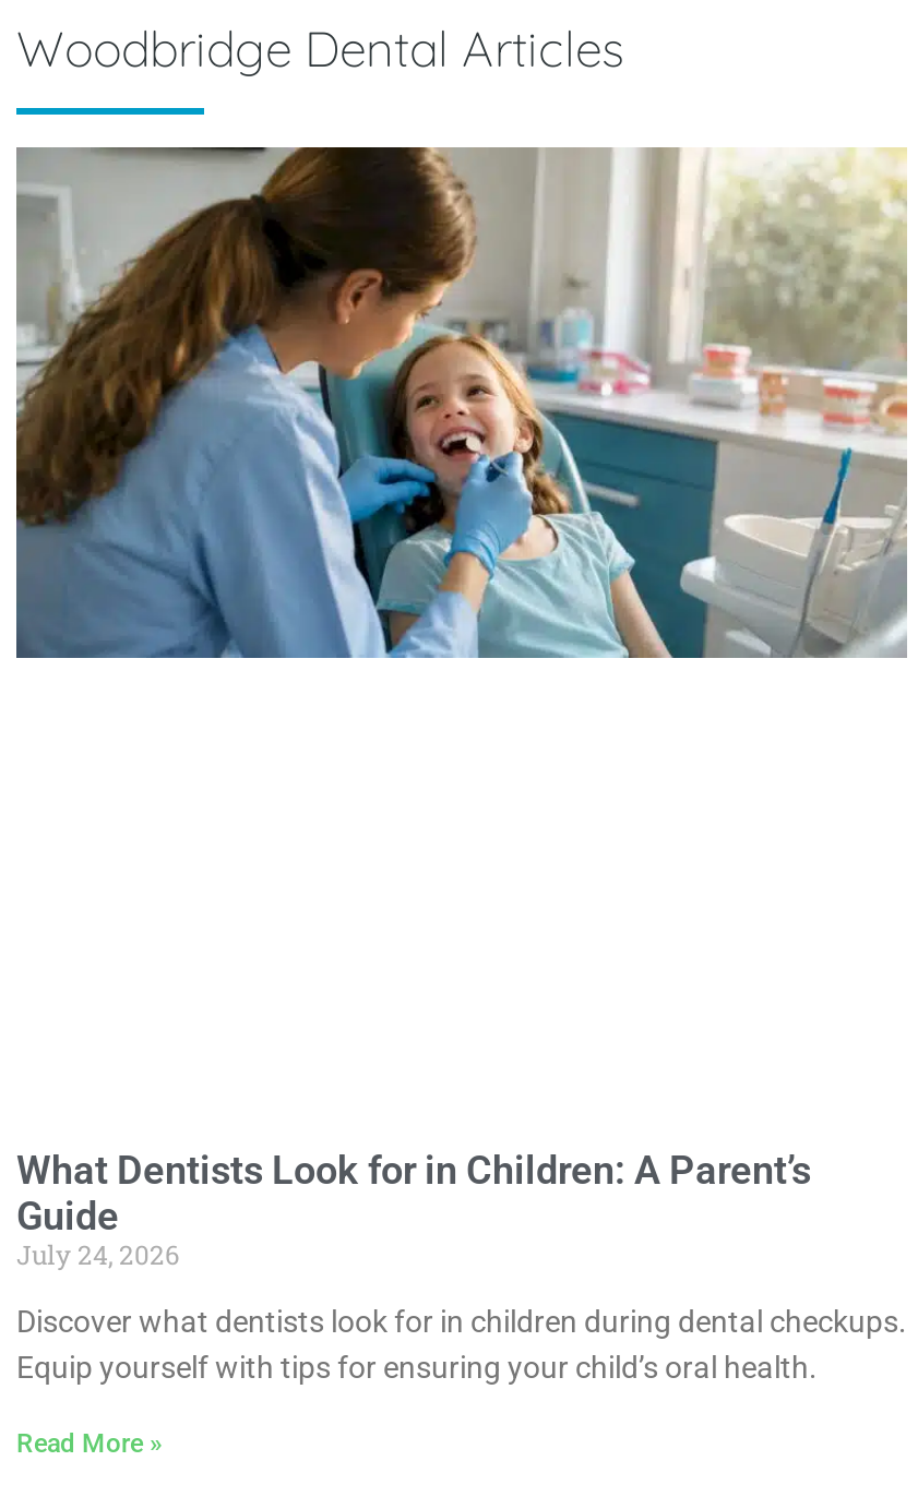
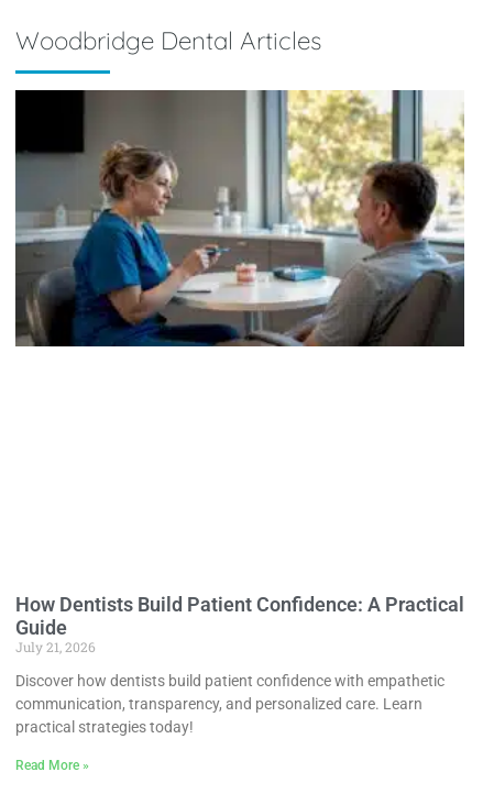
- [image]
+ [image]

- What Dentists Look for in Children: A Parent’s
+ How Dentists Build Patient Confidence: A Practical

- July 24, 2026
+ July 21, 2026

- Discover what dentists look for in children during dental checkups.
- Equip yourself with tips for ensuring your child’s oral health.
+ Discover how dentists build patient confidence with empathetic
+ communication, transparency, and personalized care. Learn
+ practical strategies today!
